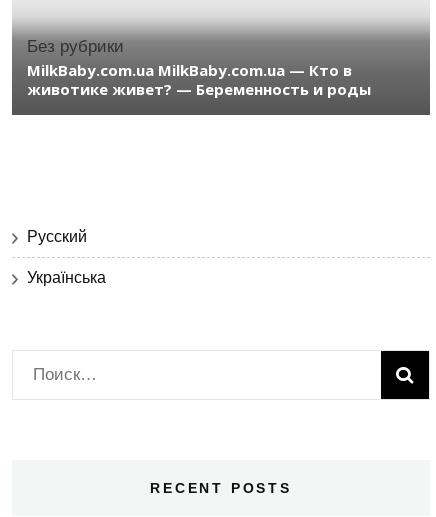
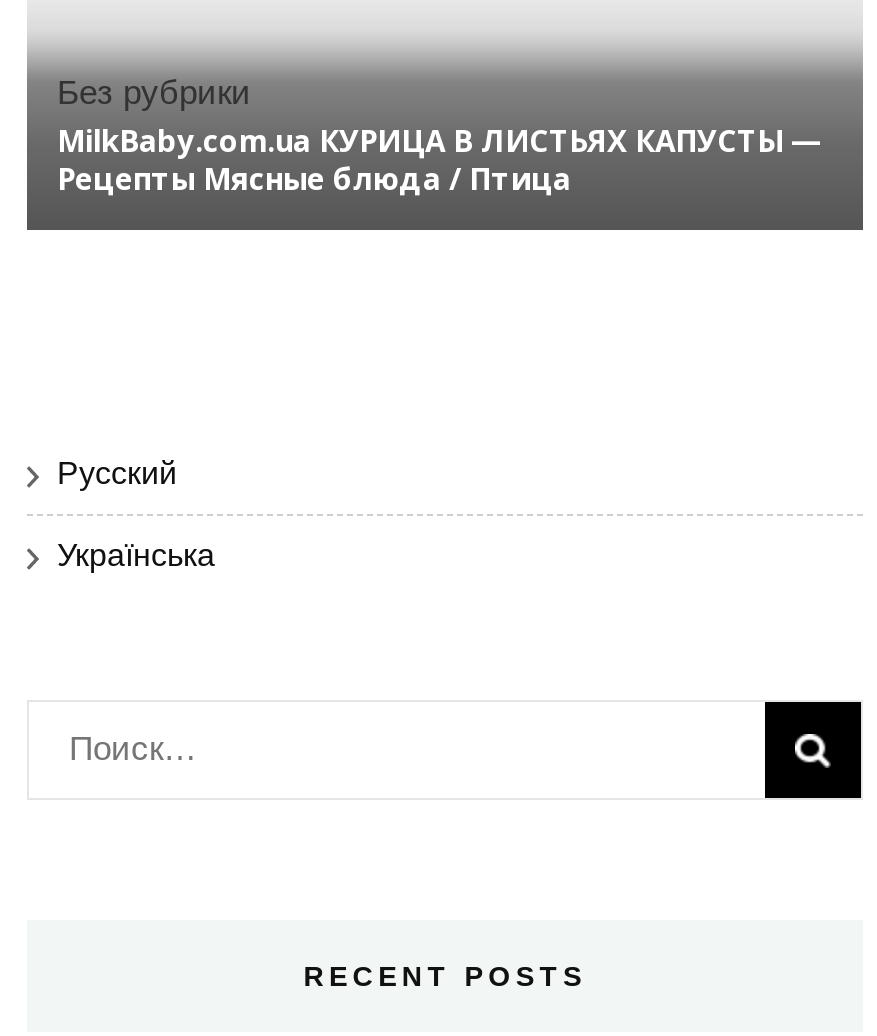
- MilkBaby.com.ua MilkBaby.com.ua — Кто в
- животике живет? — Беременность и роды
+ MilkBaby.com.ua КУРИЦА В ЛИСТЬЯХ КАПУСТЫ —
+ Рецепты Мясные блюда / Птица
